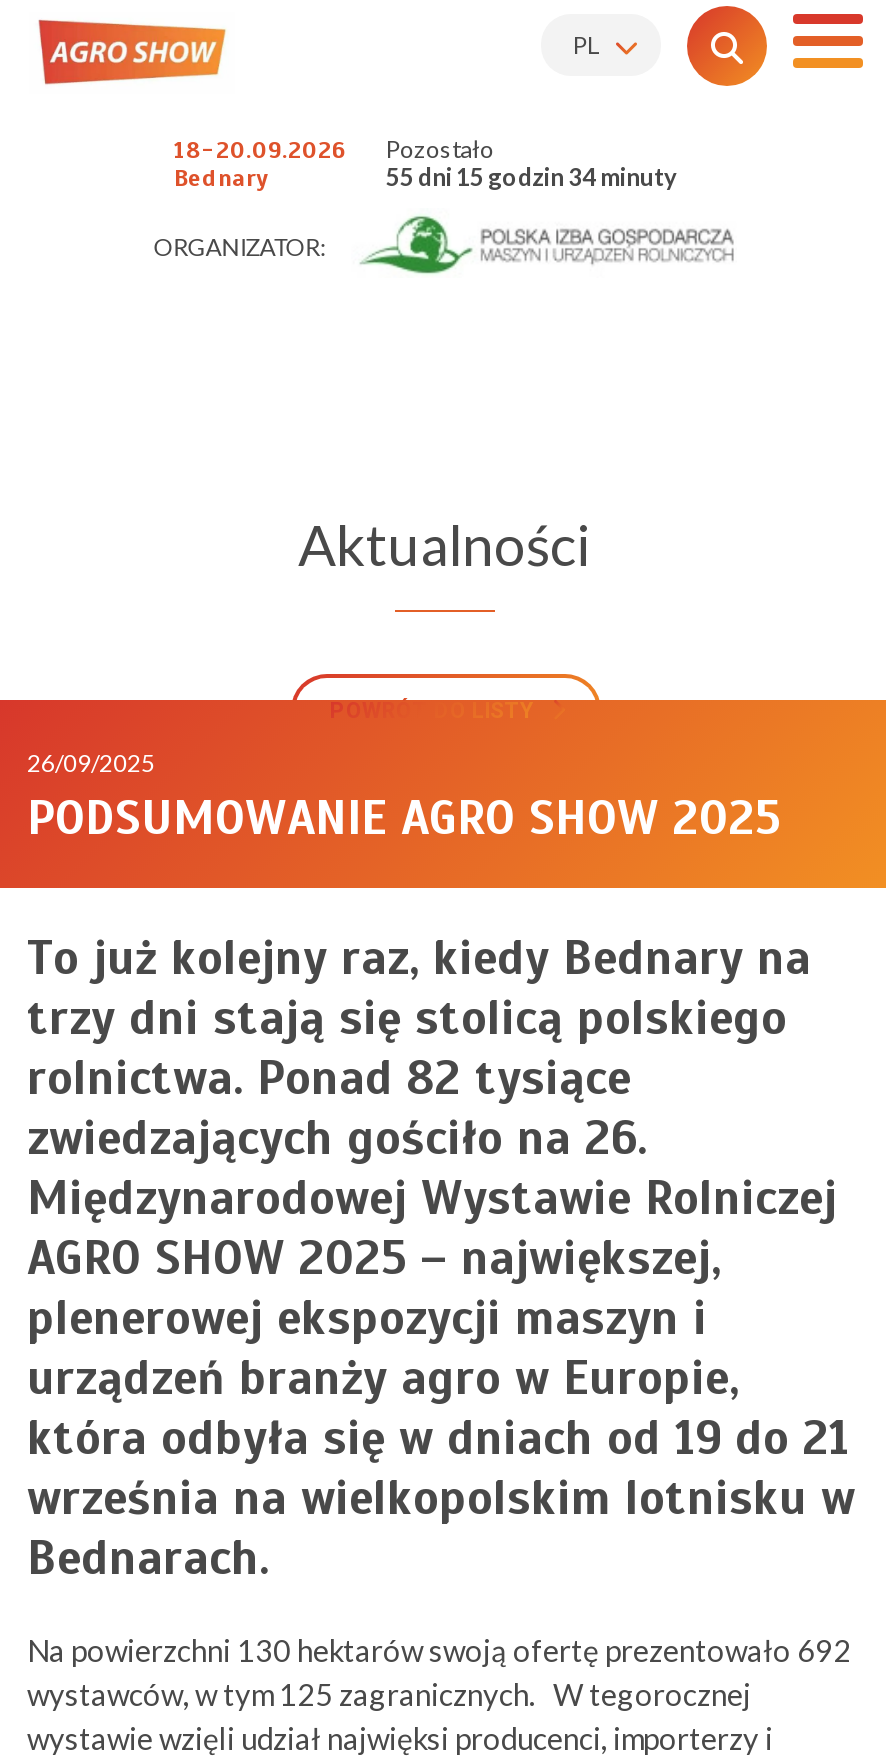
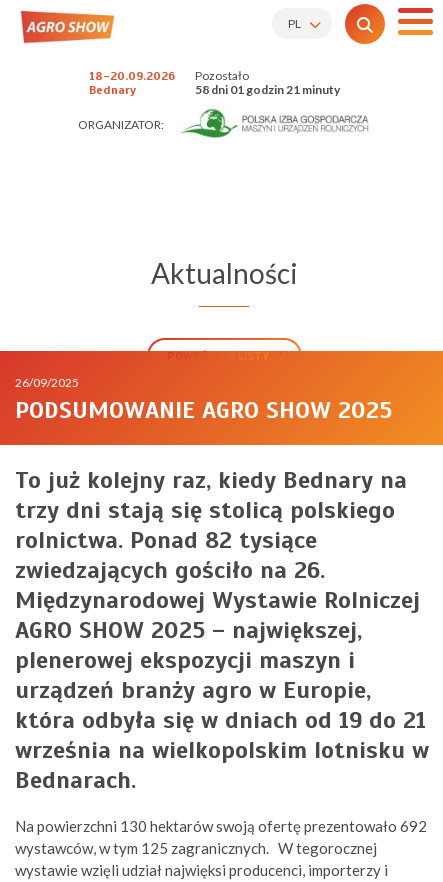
- 55 dni 15 godzin 34 minuty
+ 58 dni 01 godzin 21 minuty
